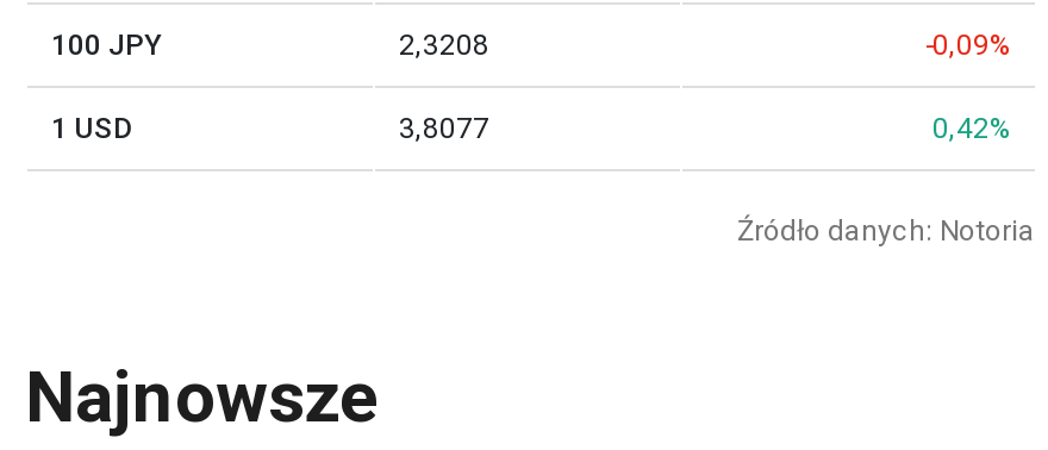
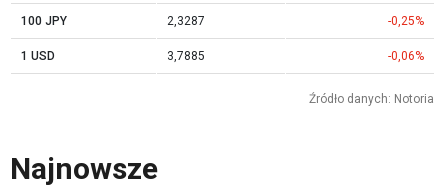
- 2,3208
+ 2,3287

- -0,09%
+ -0,25%

- 3,8077
+ 3,7885

- 0,42%
+ -0,06%
